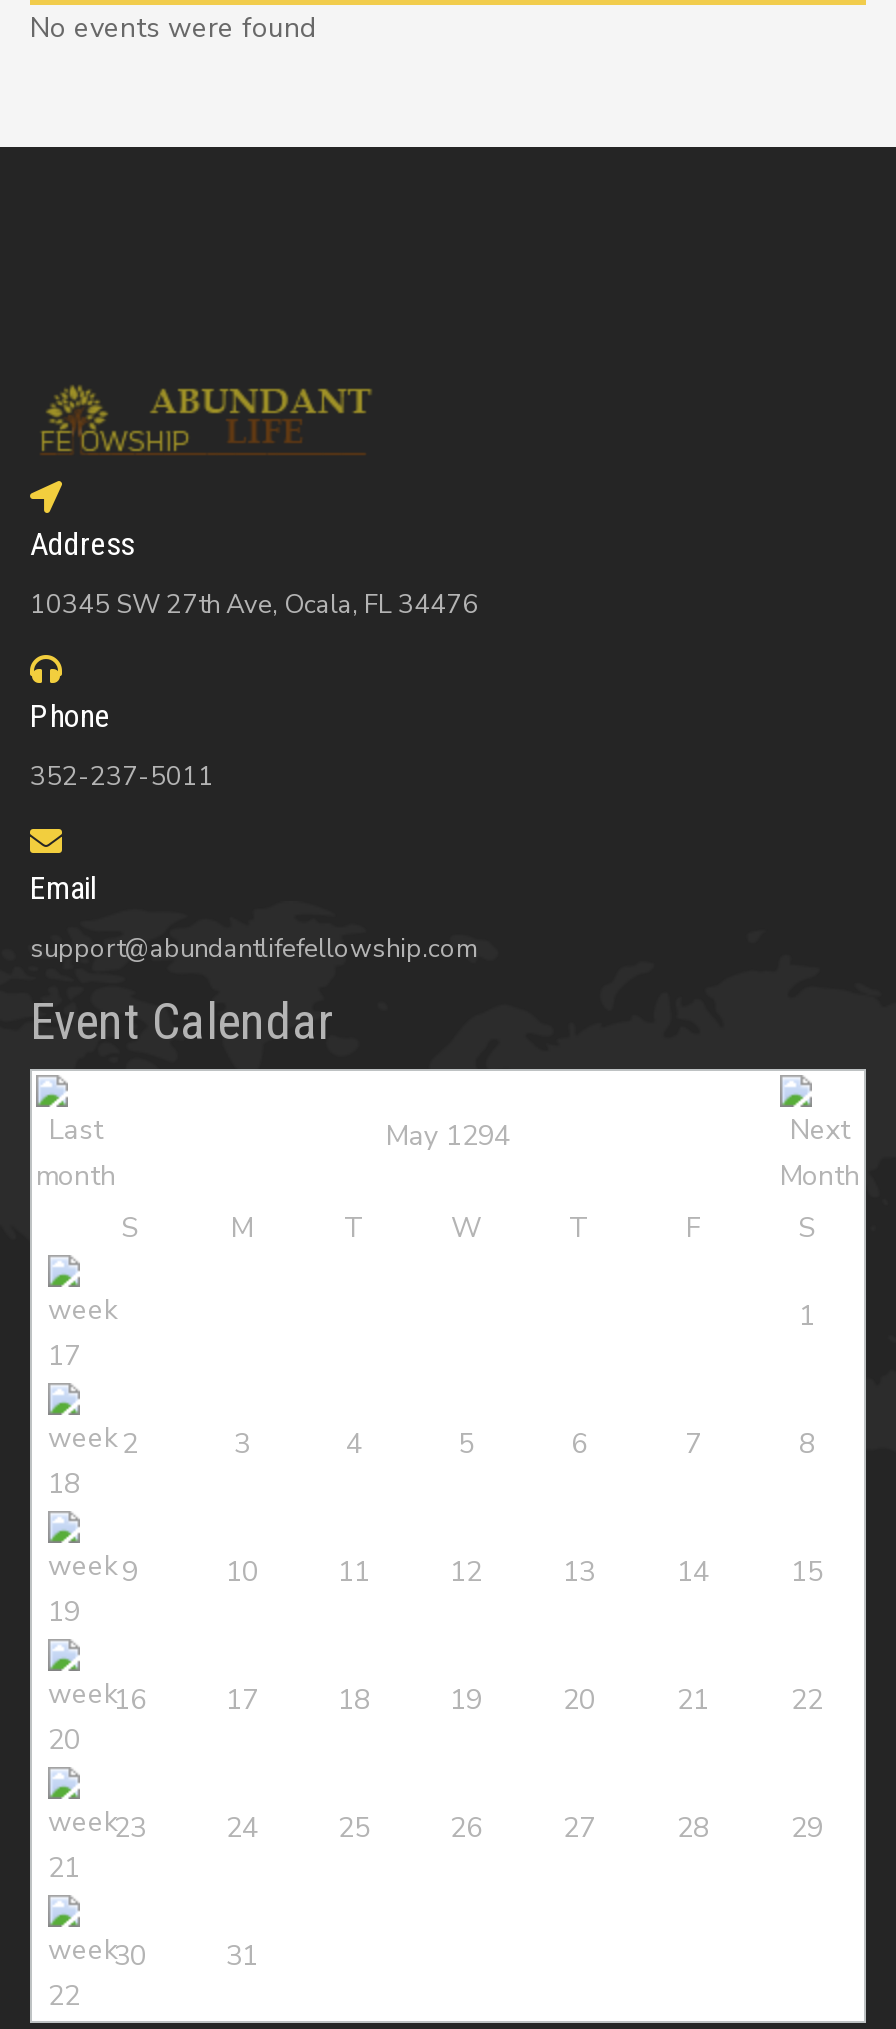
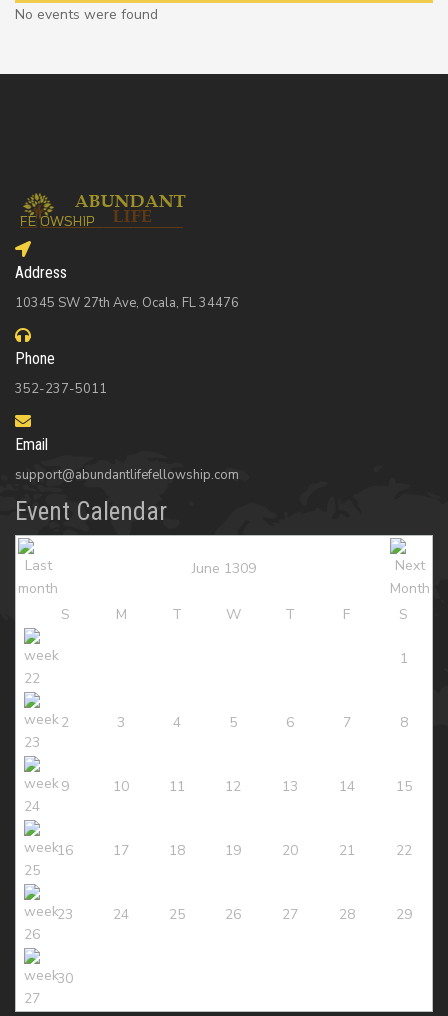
- May 1294
+ June 1309

- 31
